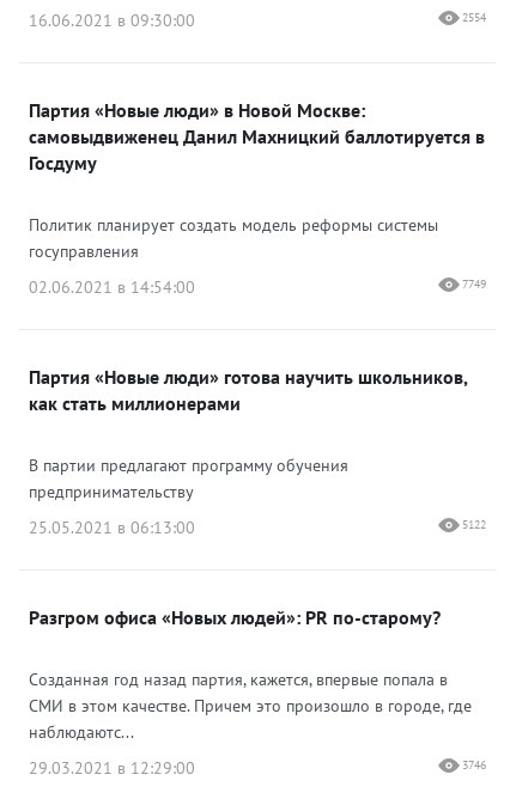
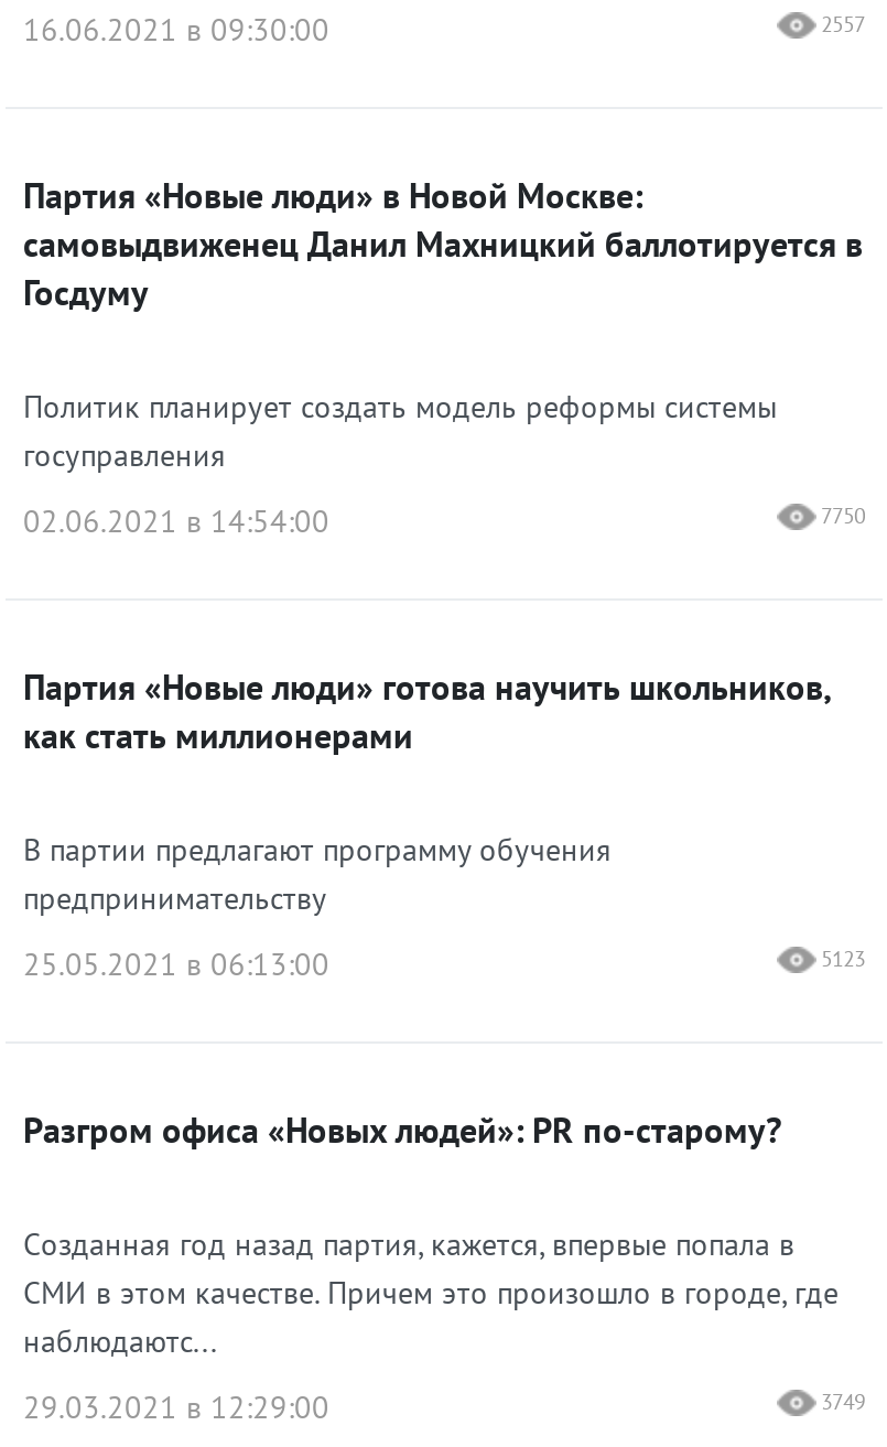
- 2554
+ 2557

- 7749
+ 7750

- 5122
+ 5123

- 3746
+ 3749
